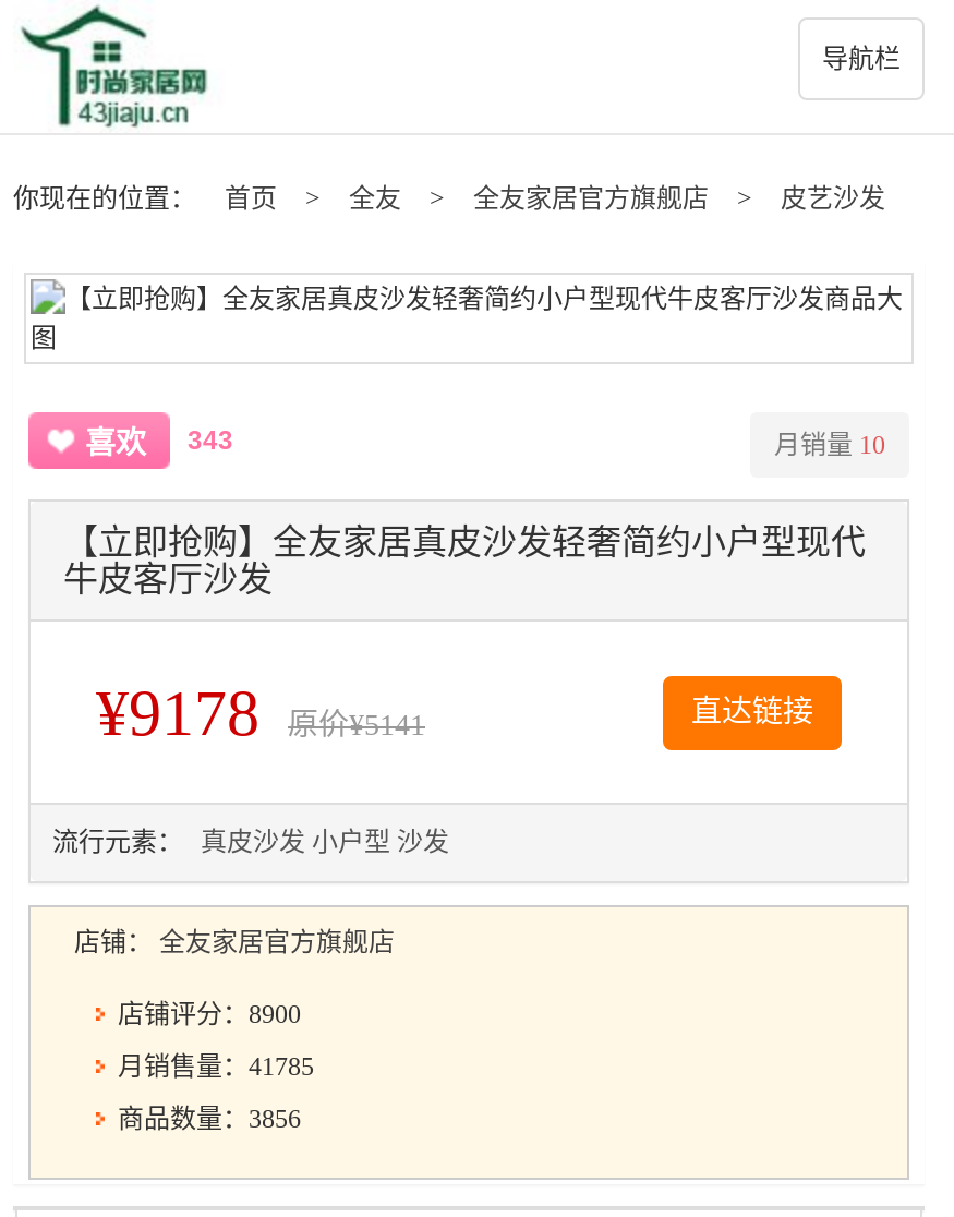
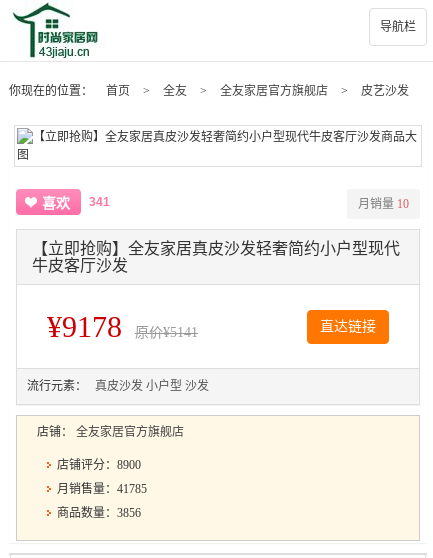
- 喜欢 343
+ 喜欢 341
